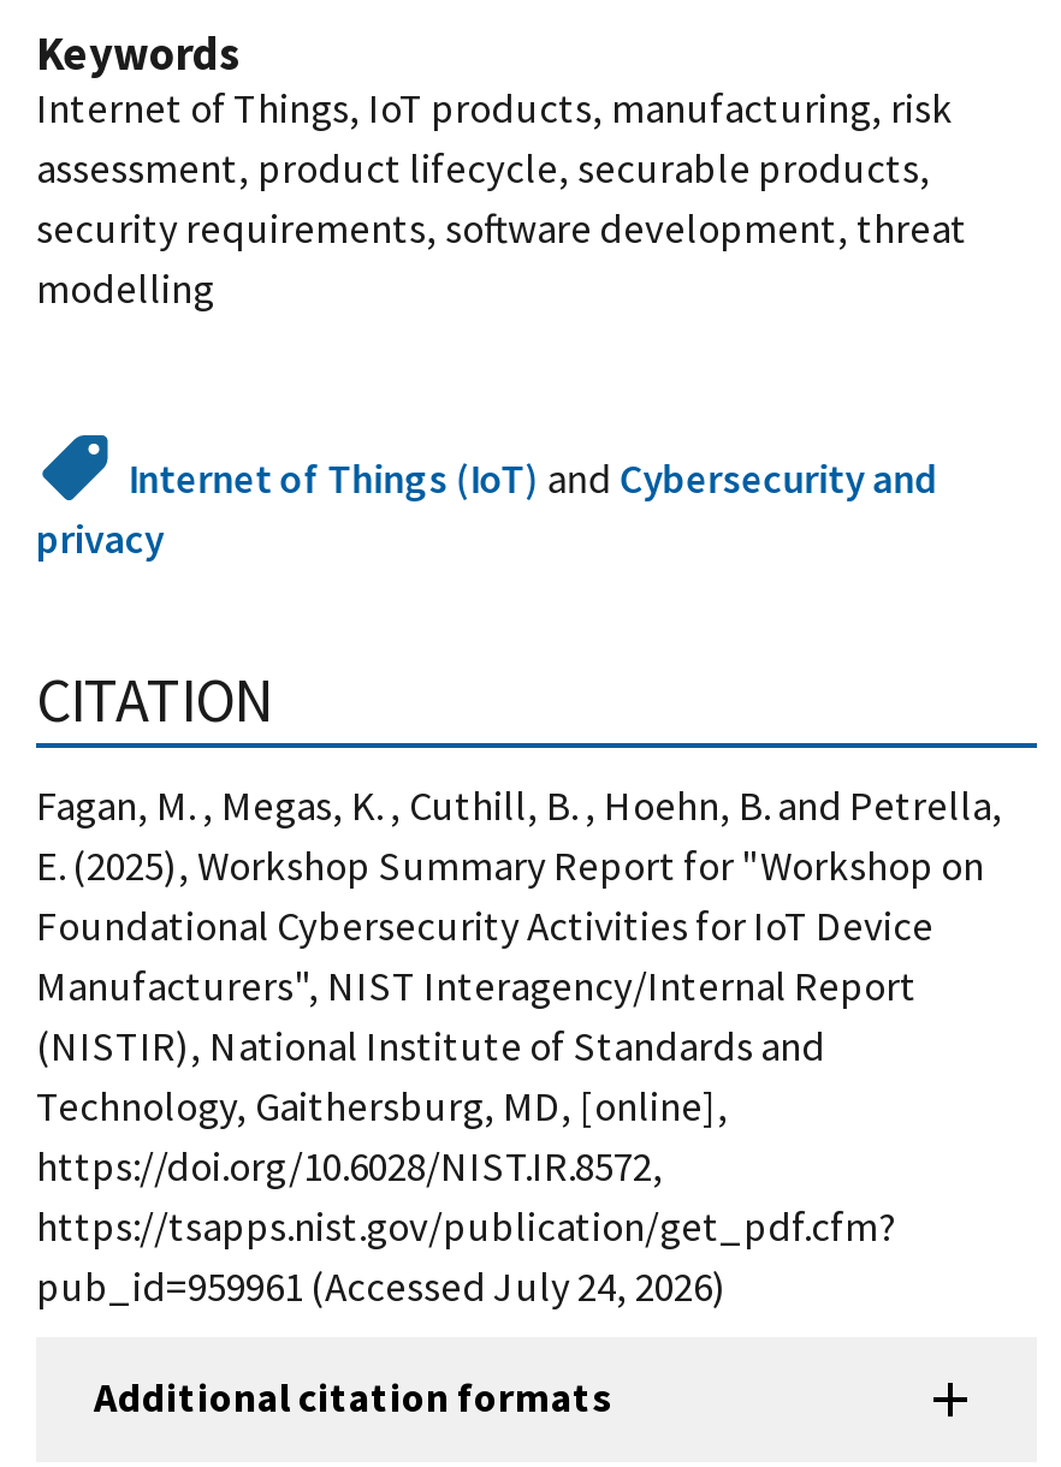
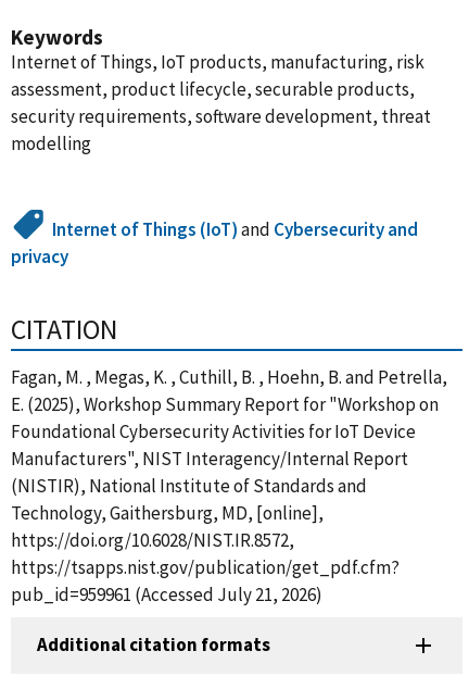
- pub_id=959961 (Accessed July 24, 2026)
+ pub_id=959961 (Accessed July 21, 2026)
